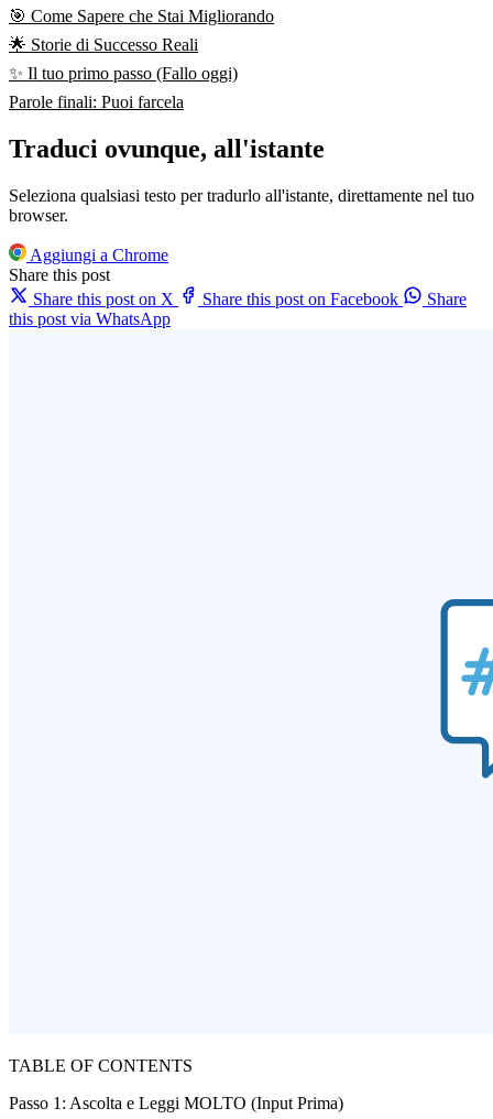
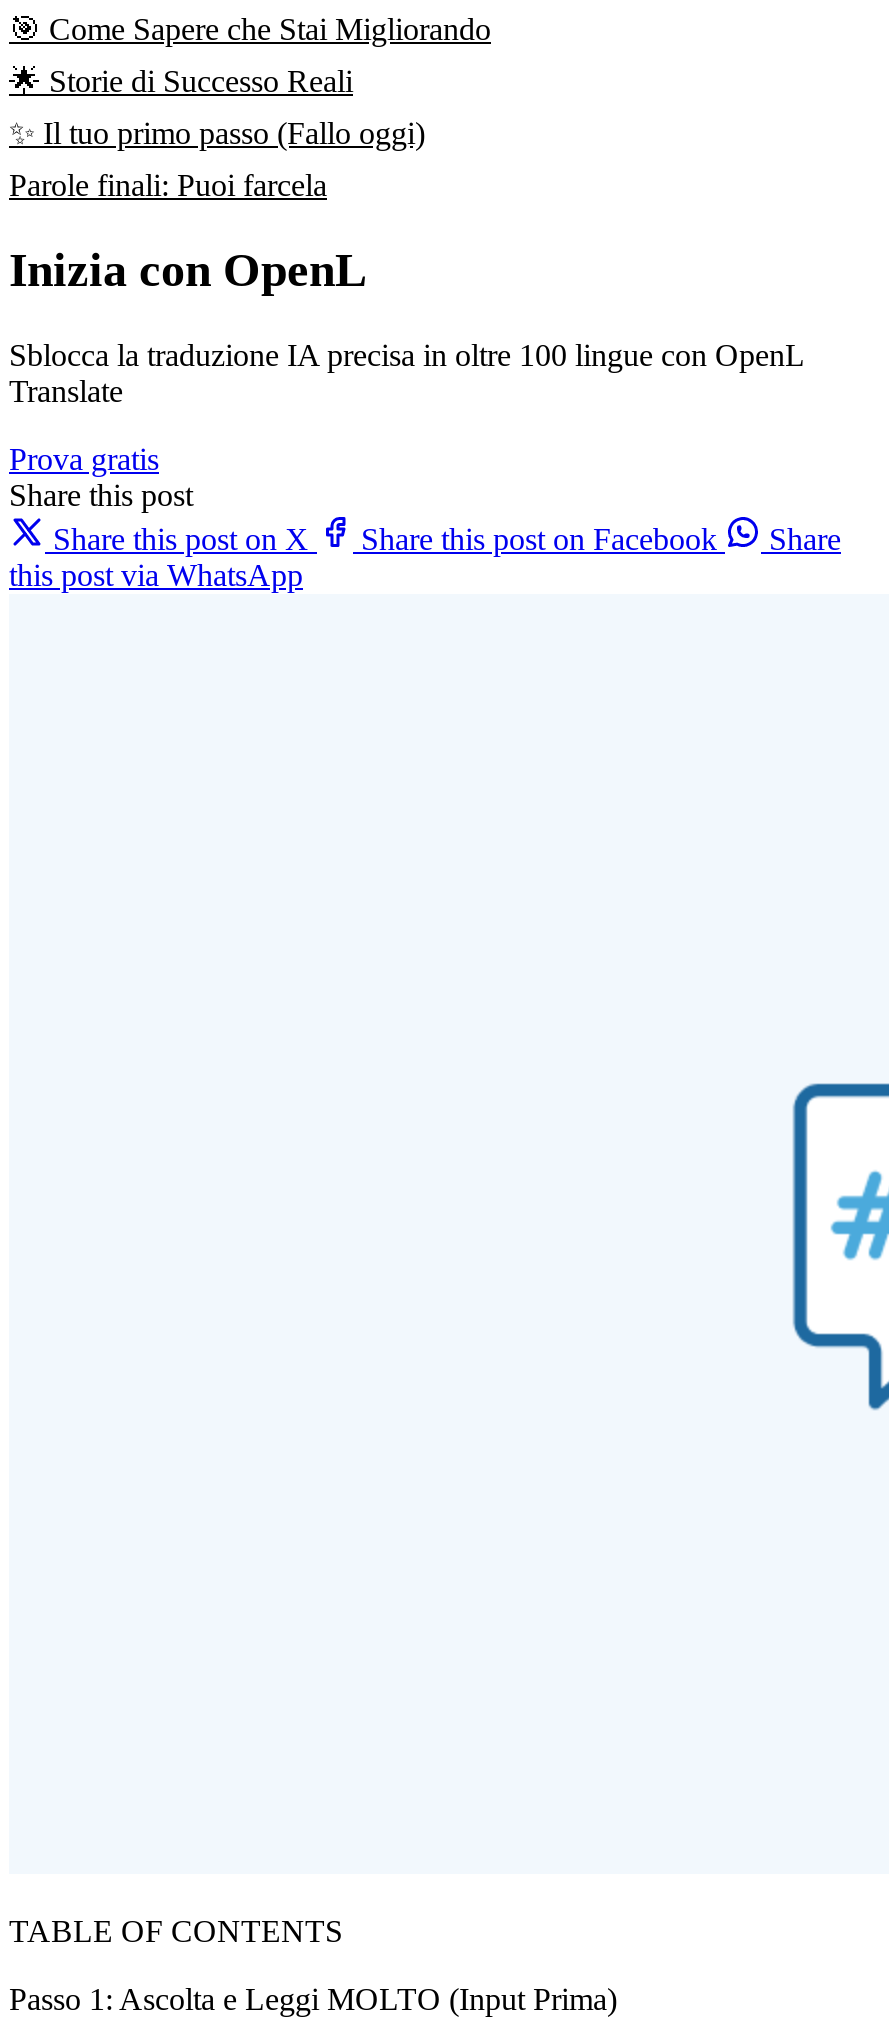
- Traduci ovunque, all'istante
+ Inizia con OpenL

- Seleziona qualsiasi testo per tradurlo all'istante, direttamente nel tuo
- browser.
+ Sblocca la traduzione IA precisa in oltre 100 lingue con OpenL
+ Translate

- Aggiungi a Chrome
+ Prova gratis
